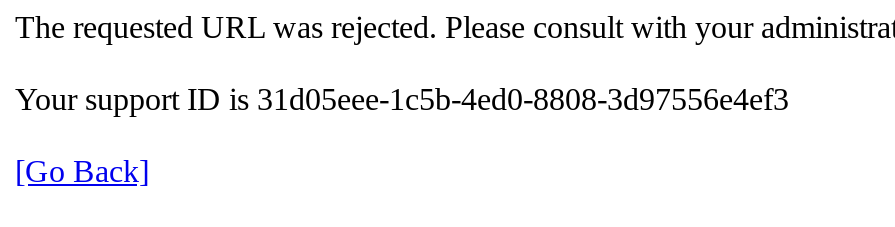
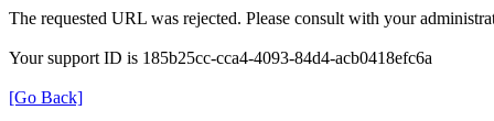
- Your support ID is 31d05eee-1c5b-4ed0-8808-3d97556e4ef3
+ Your support ID is 185b25cc-cca4-4093-84d4-acb0418efc6a
